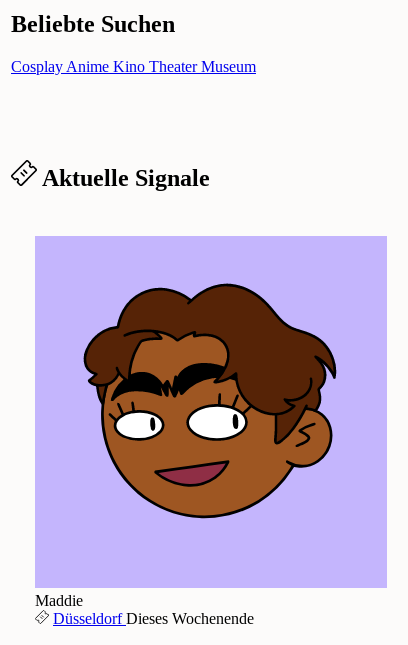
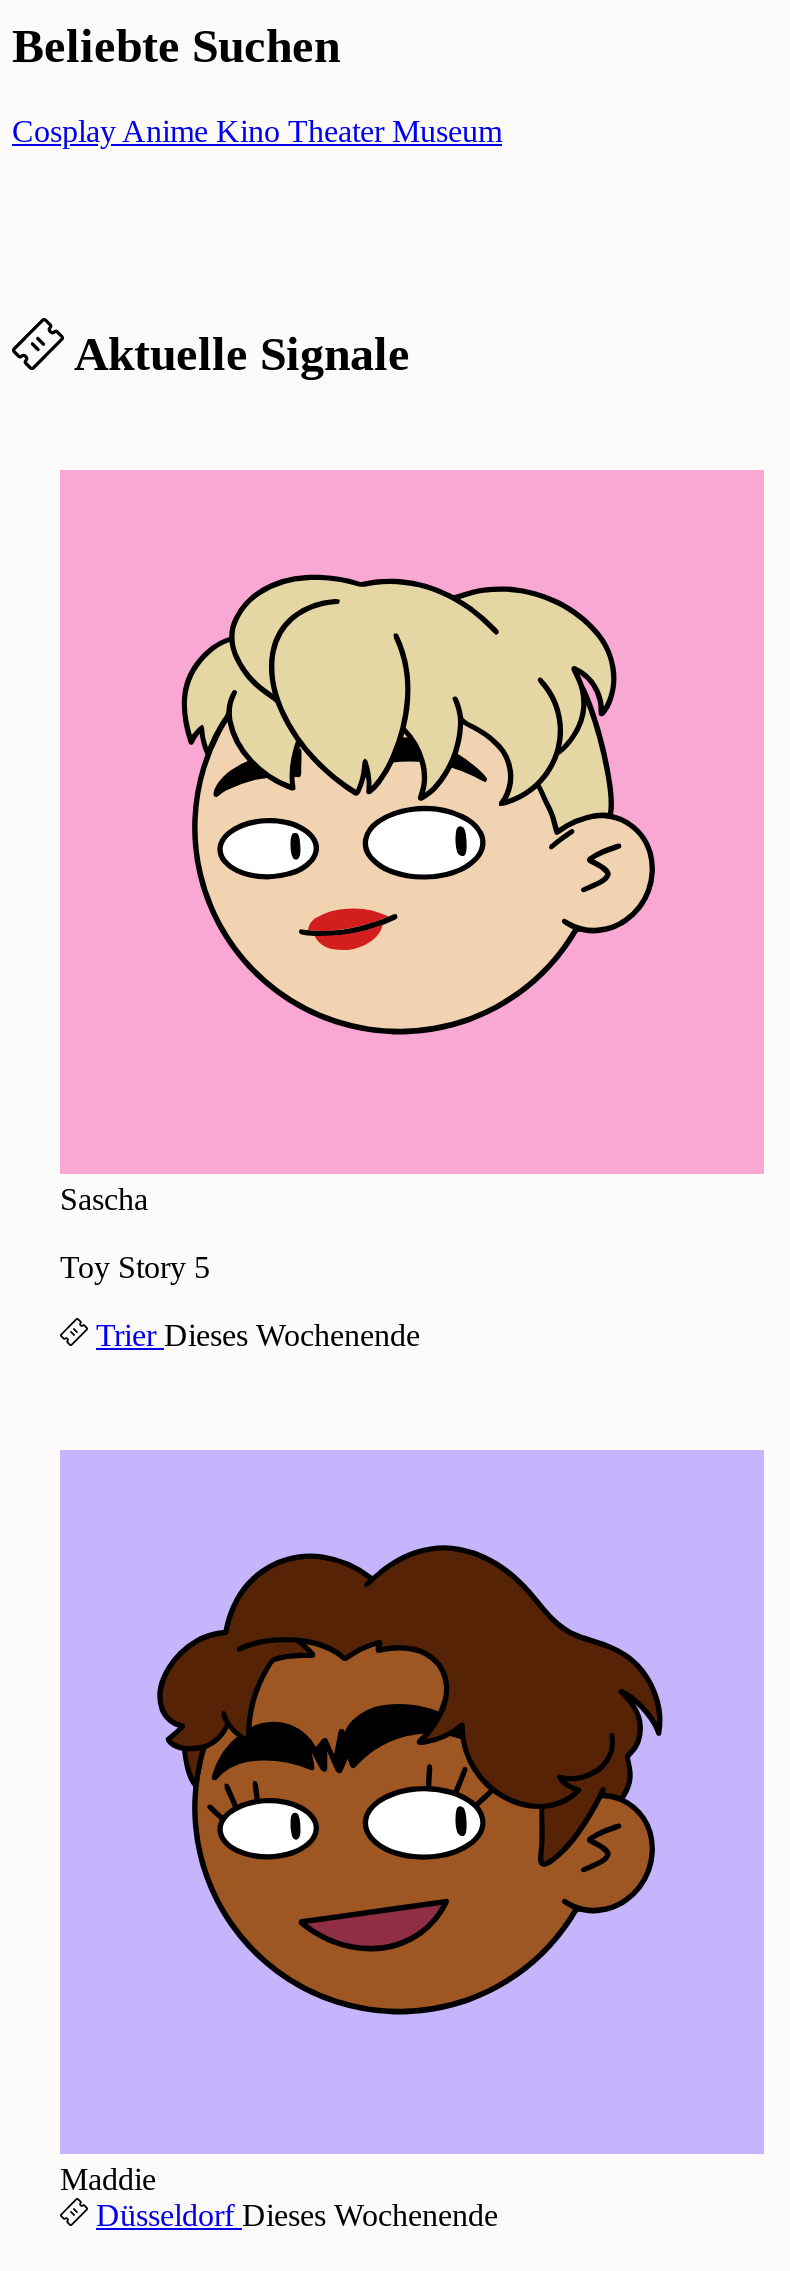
+ [image]
+ Sascha
+ Toy Story 5
+ Trier Dieses Wochenende
